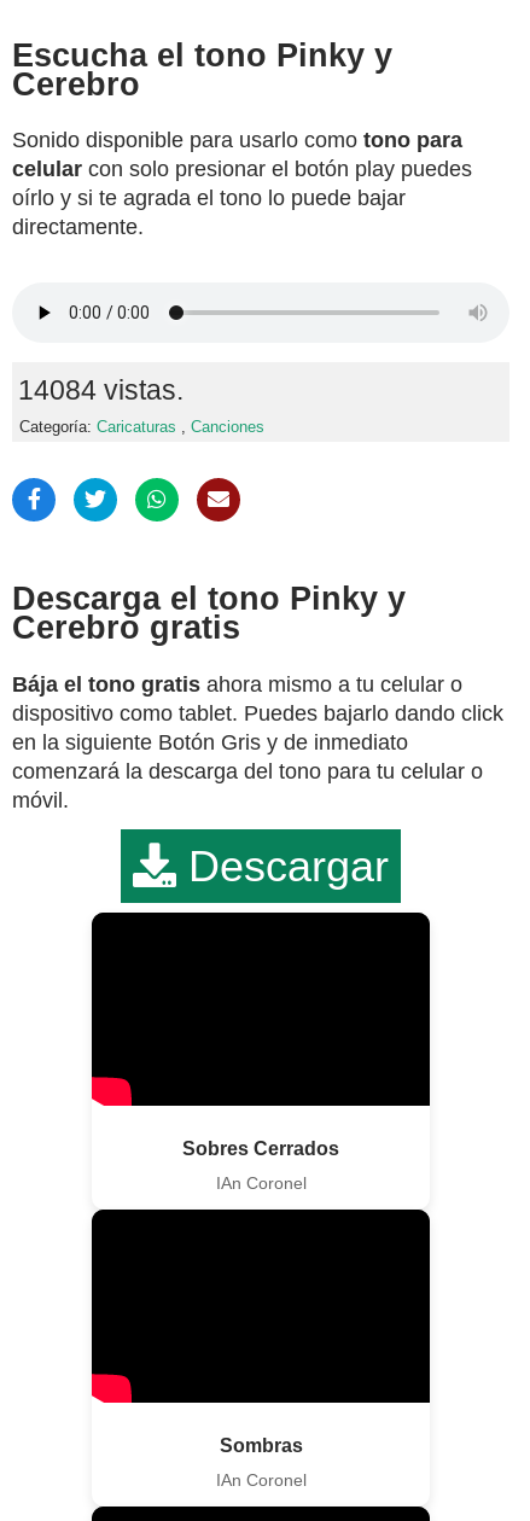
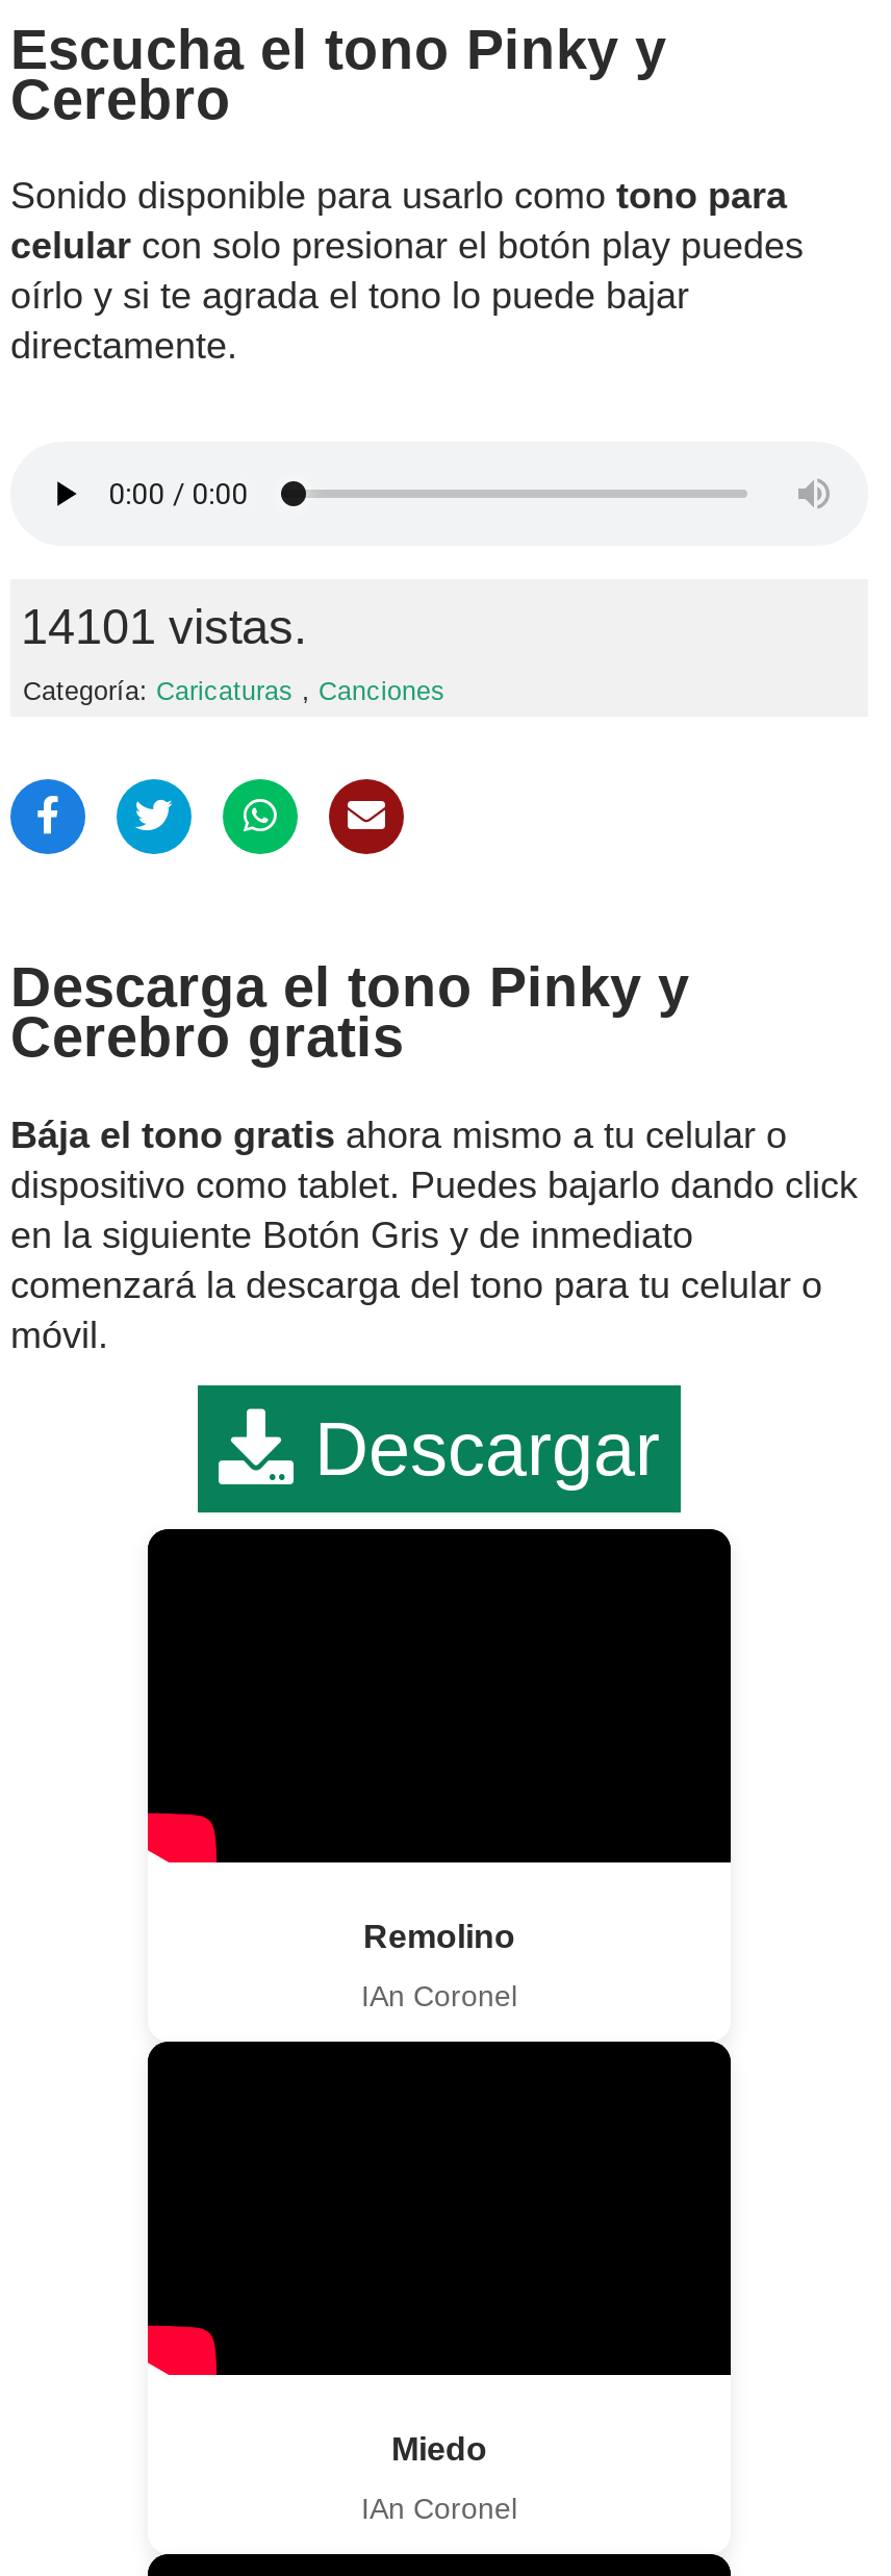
- 14084 vistas.
+ 14101 vistas.

- Sobres Cerrados
+ Remolino

- Sombras
+ Miedo
